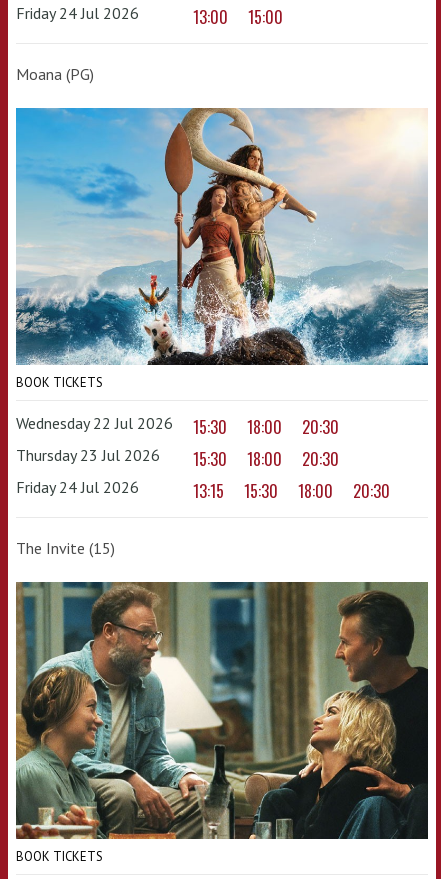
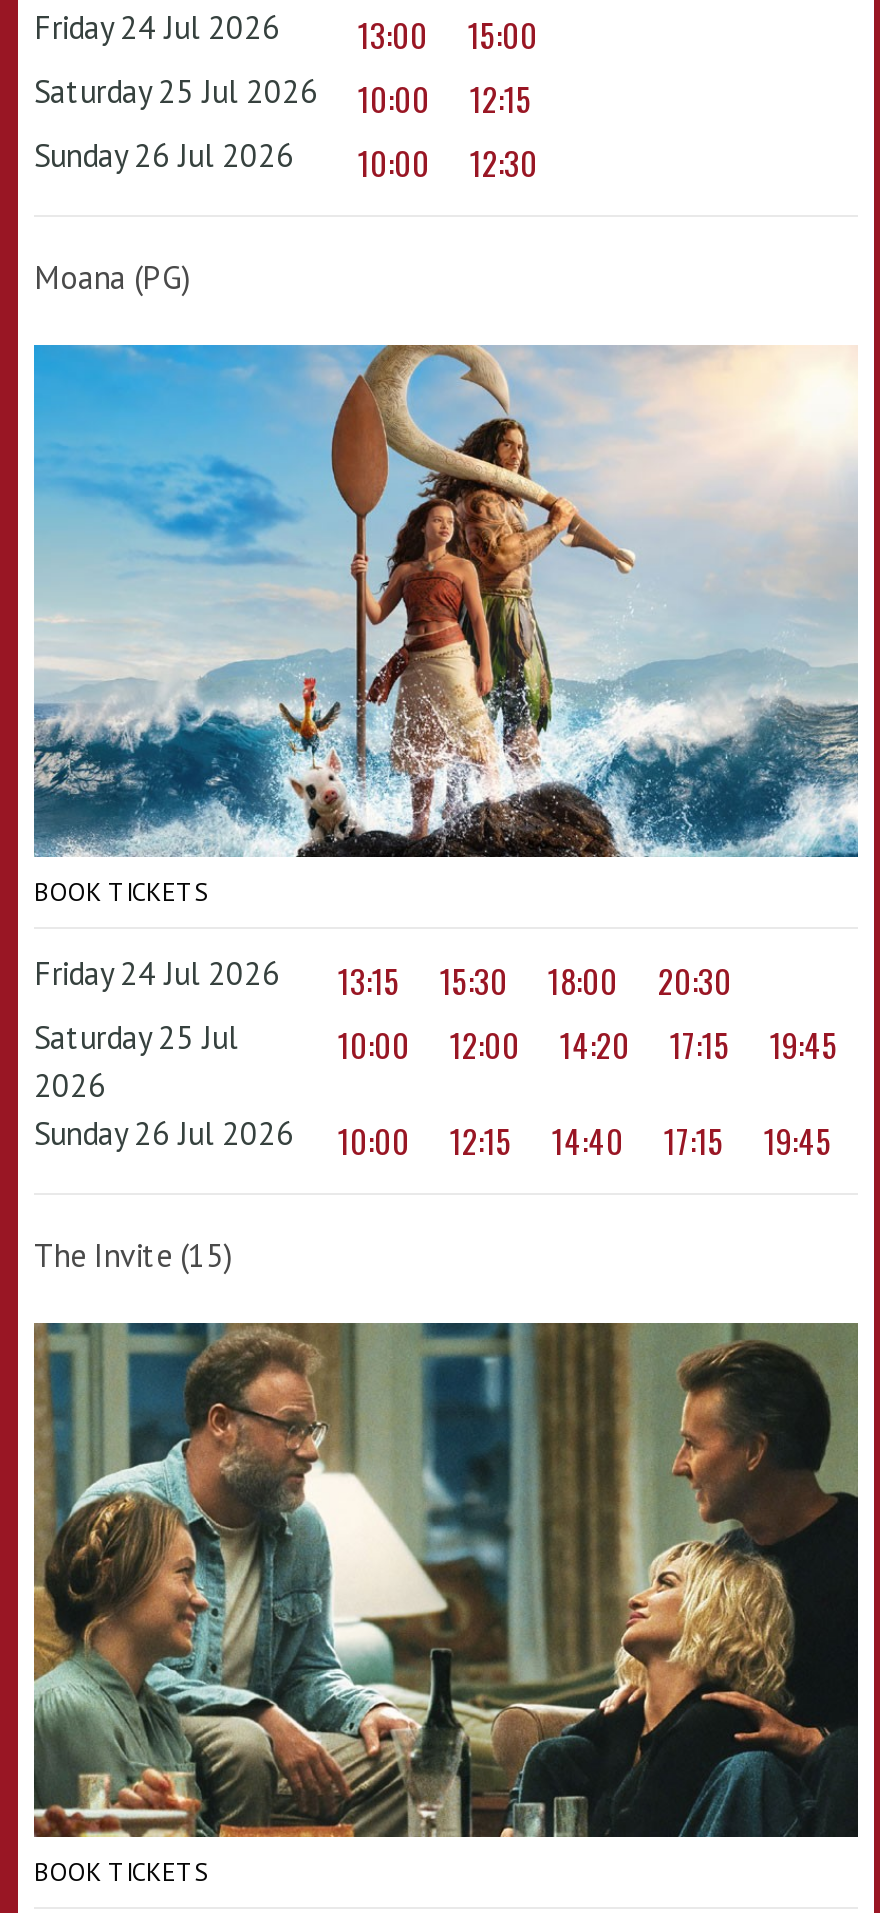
+ Saturday 25 Jul 2026
+ 10:00
+ 12:15
+ Sunday 26 Jul 2026
+ 10:00
+ 12:30

- Wednesday 22 Jul 2026
- 15:30
- 18:00
- 20:30
- Thursday 23 Jul 2026
- 15:30
- 18:00
- 20:30

+ Saturday 25 Jul
+ 2026

+ 10:00
+ 12:00
+ 14:20
+ 17:15
+ 19:45
+ Sunday 26 Jul 2026
+ 10:00
+ 12:15
+ 14:40
+ 17:15
+ 19:45
